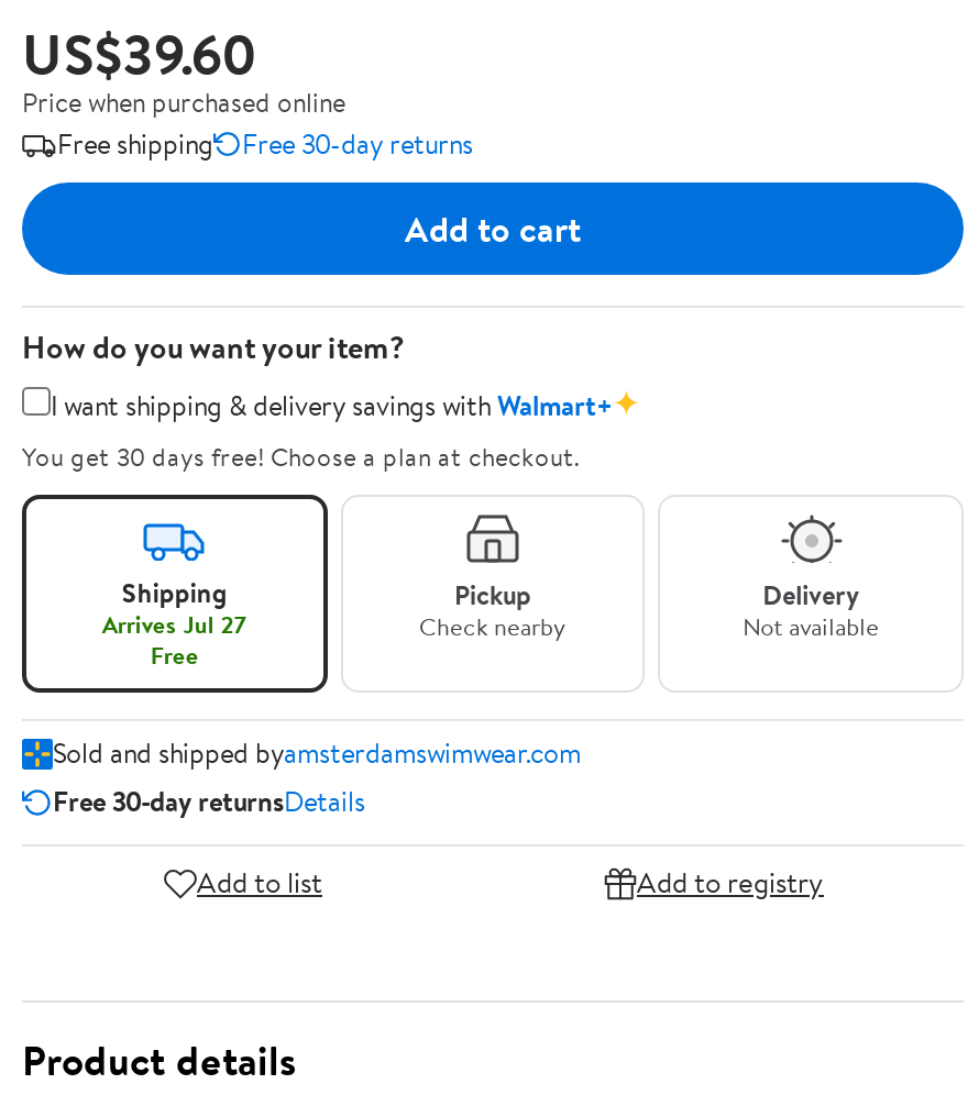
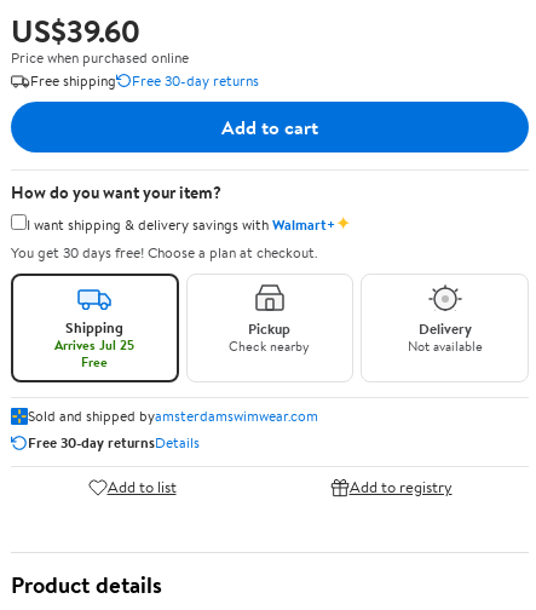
- Arrives Jul 27
+ Arrives Jul 25
